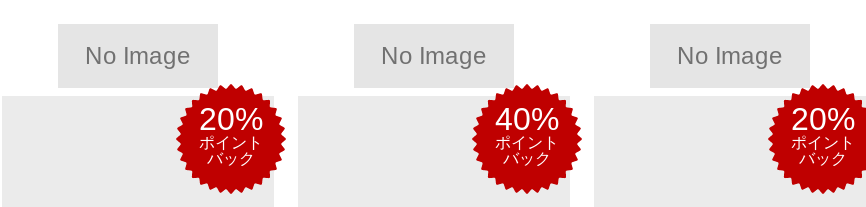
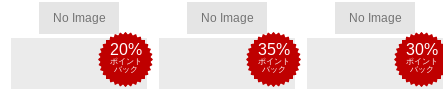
- 40%
+ 35%

- 20%
+ 30%
